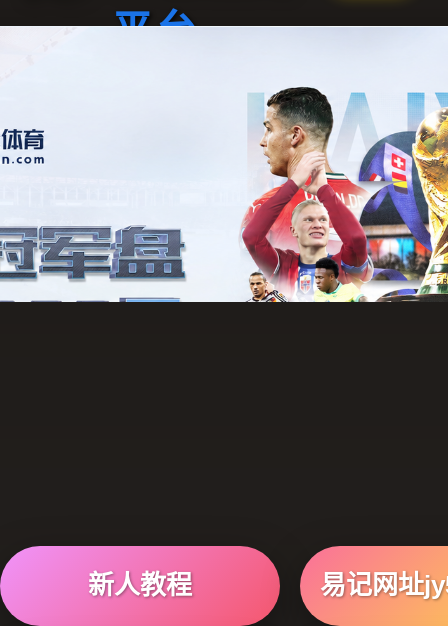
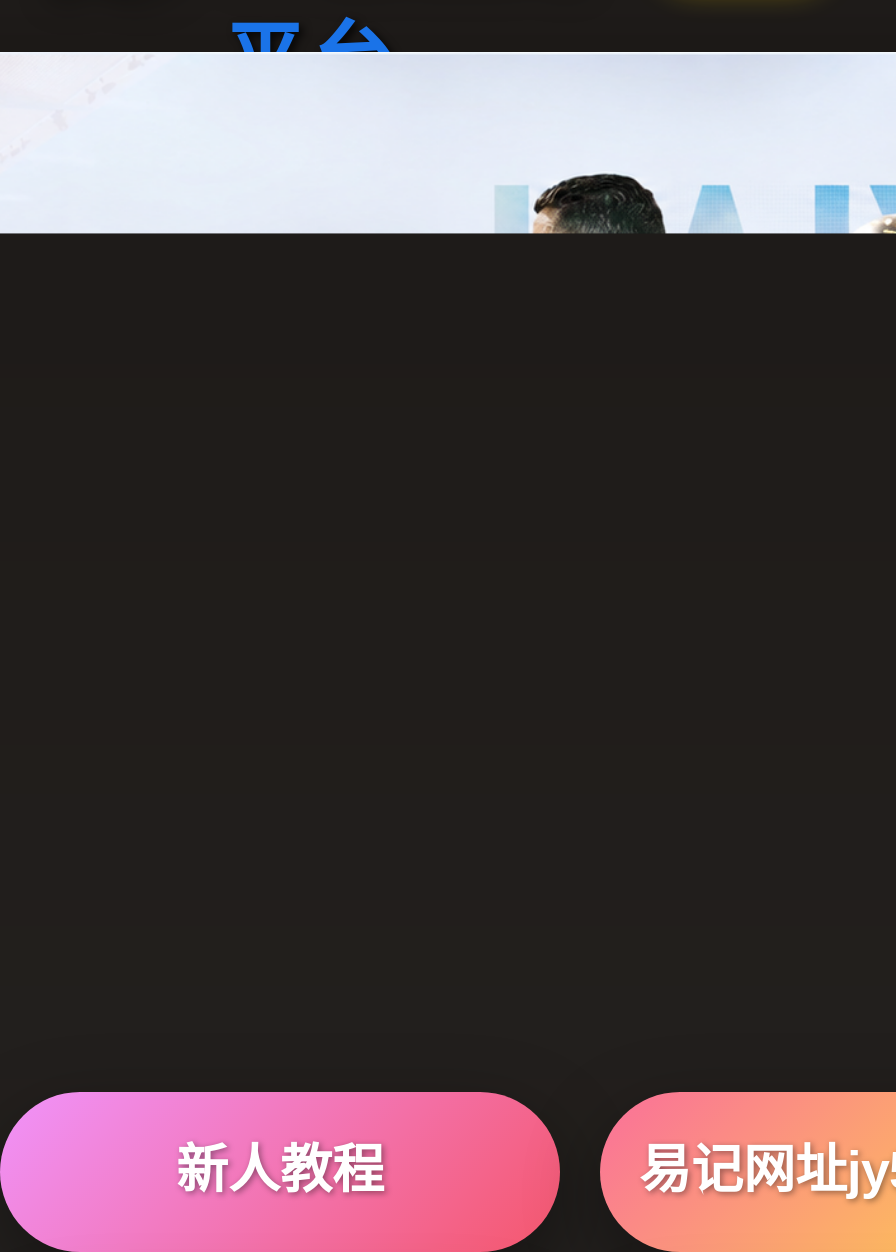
- [image]
